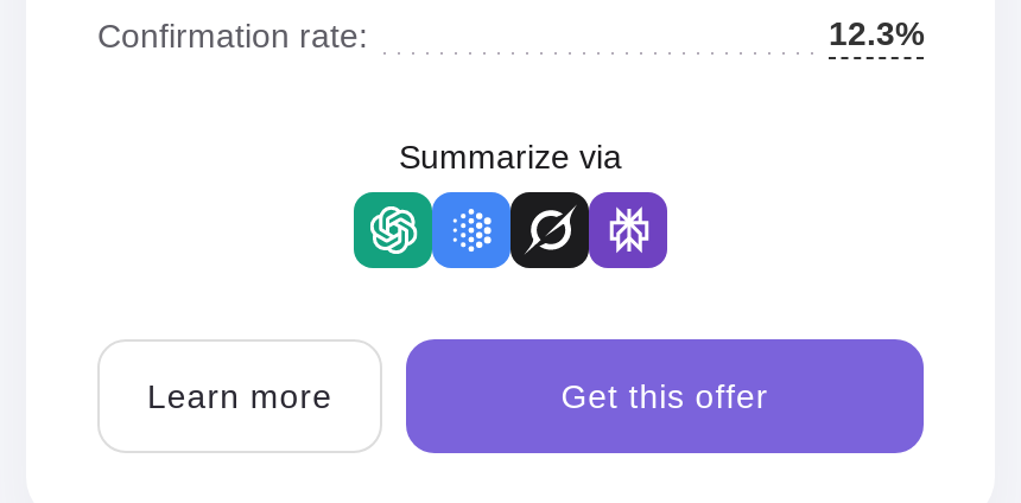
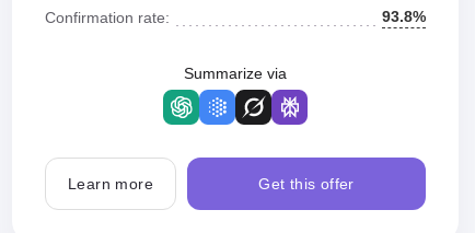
- 12.3%
+ 93.8%
